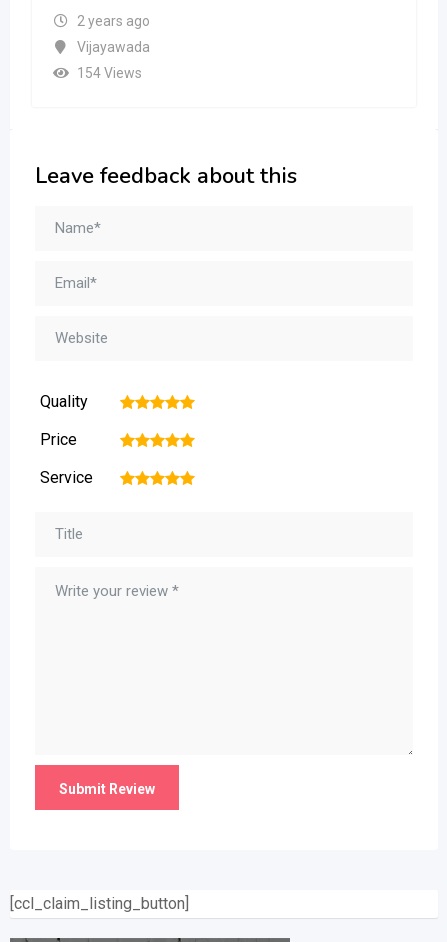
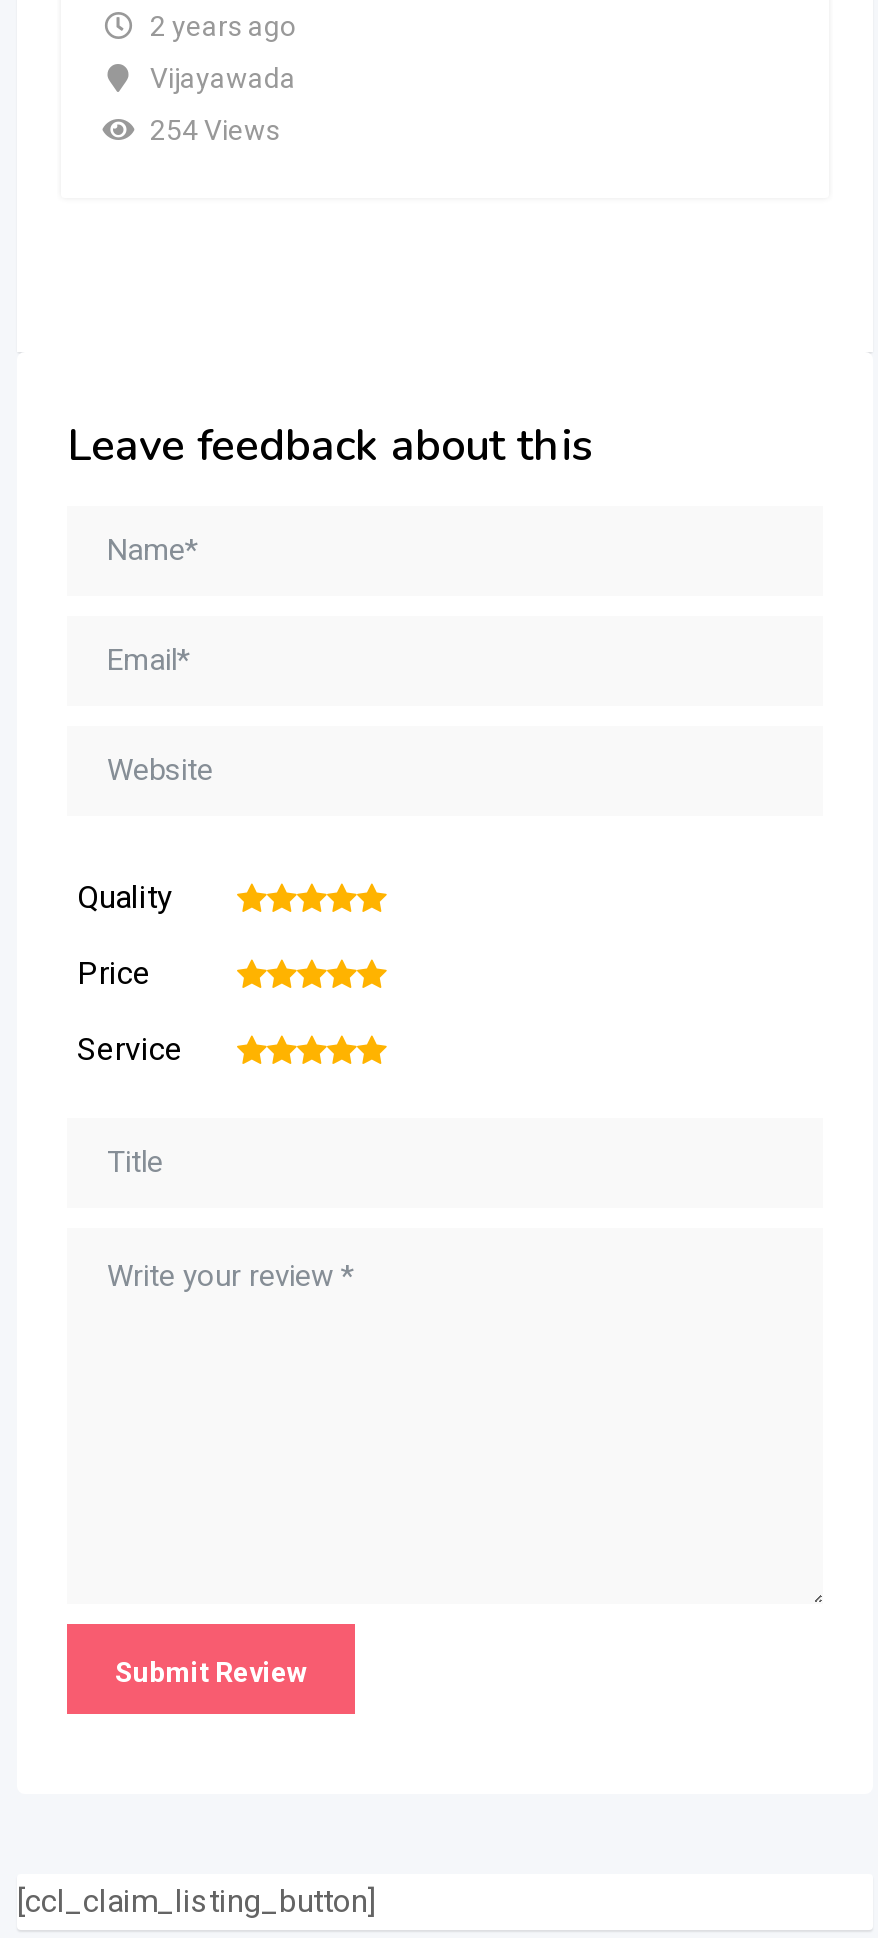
- 154 Views
+ 254 Views
